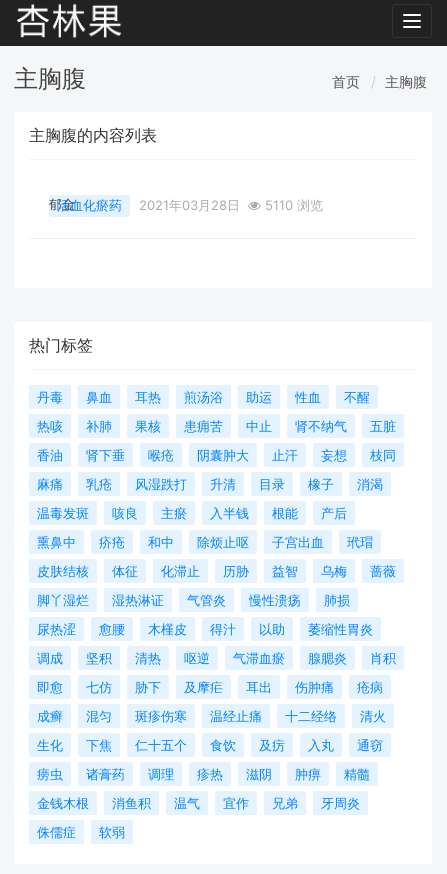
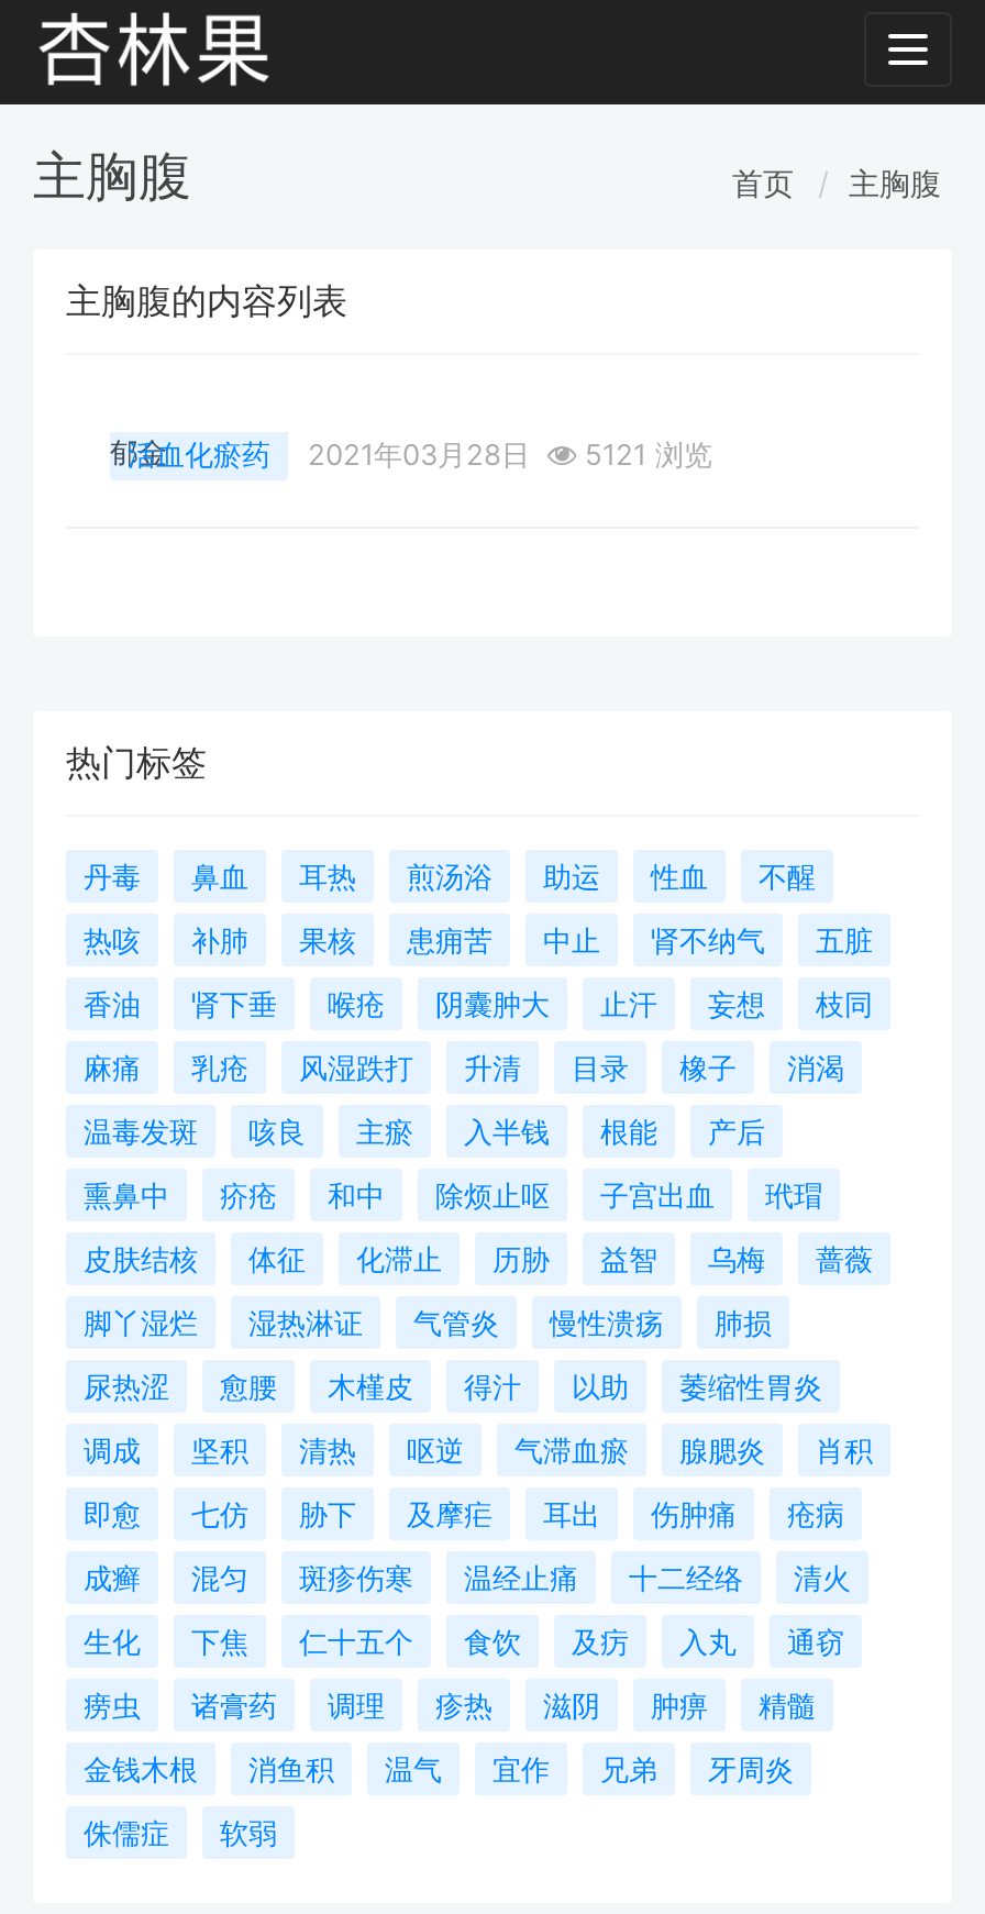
- 5110 浏览
+ 5121 浏览
